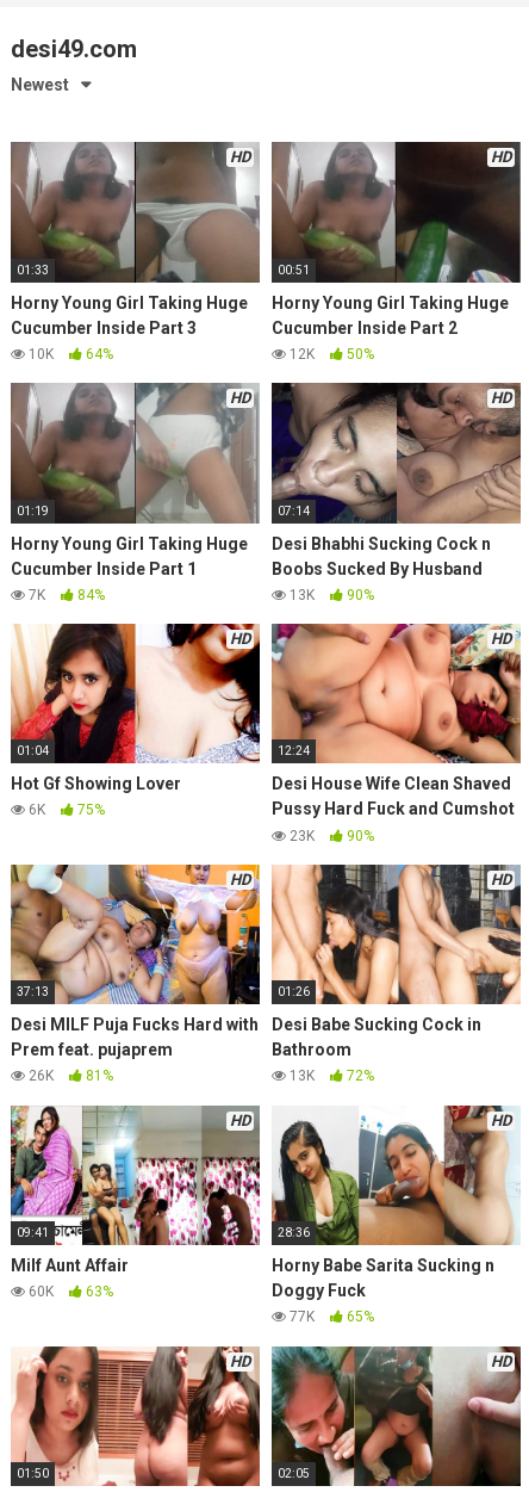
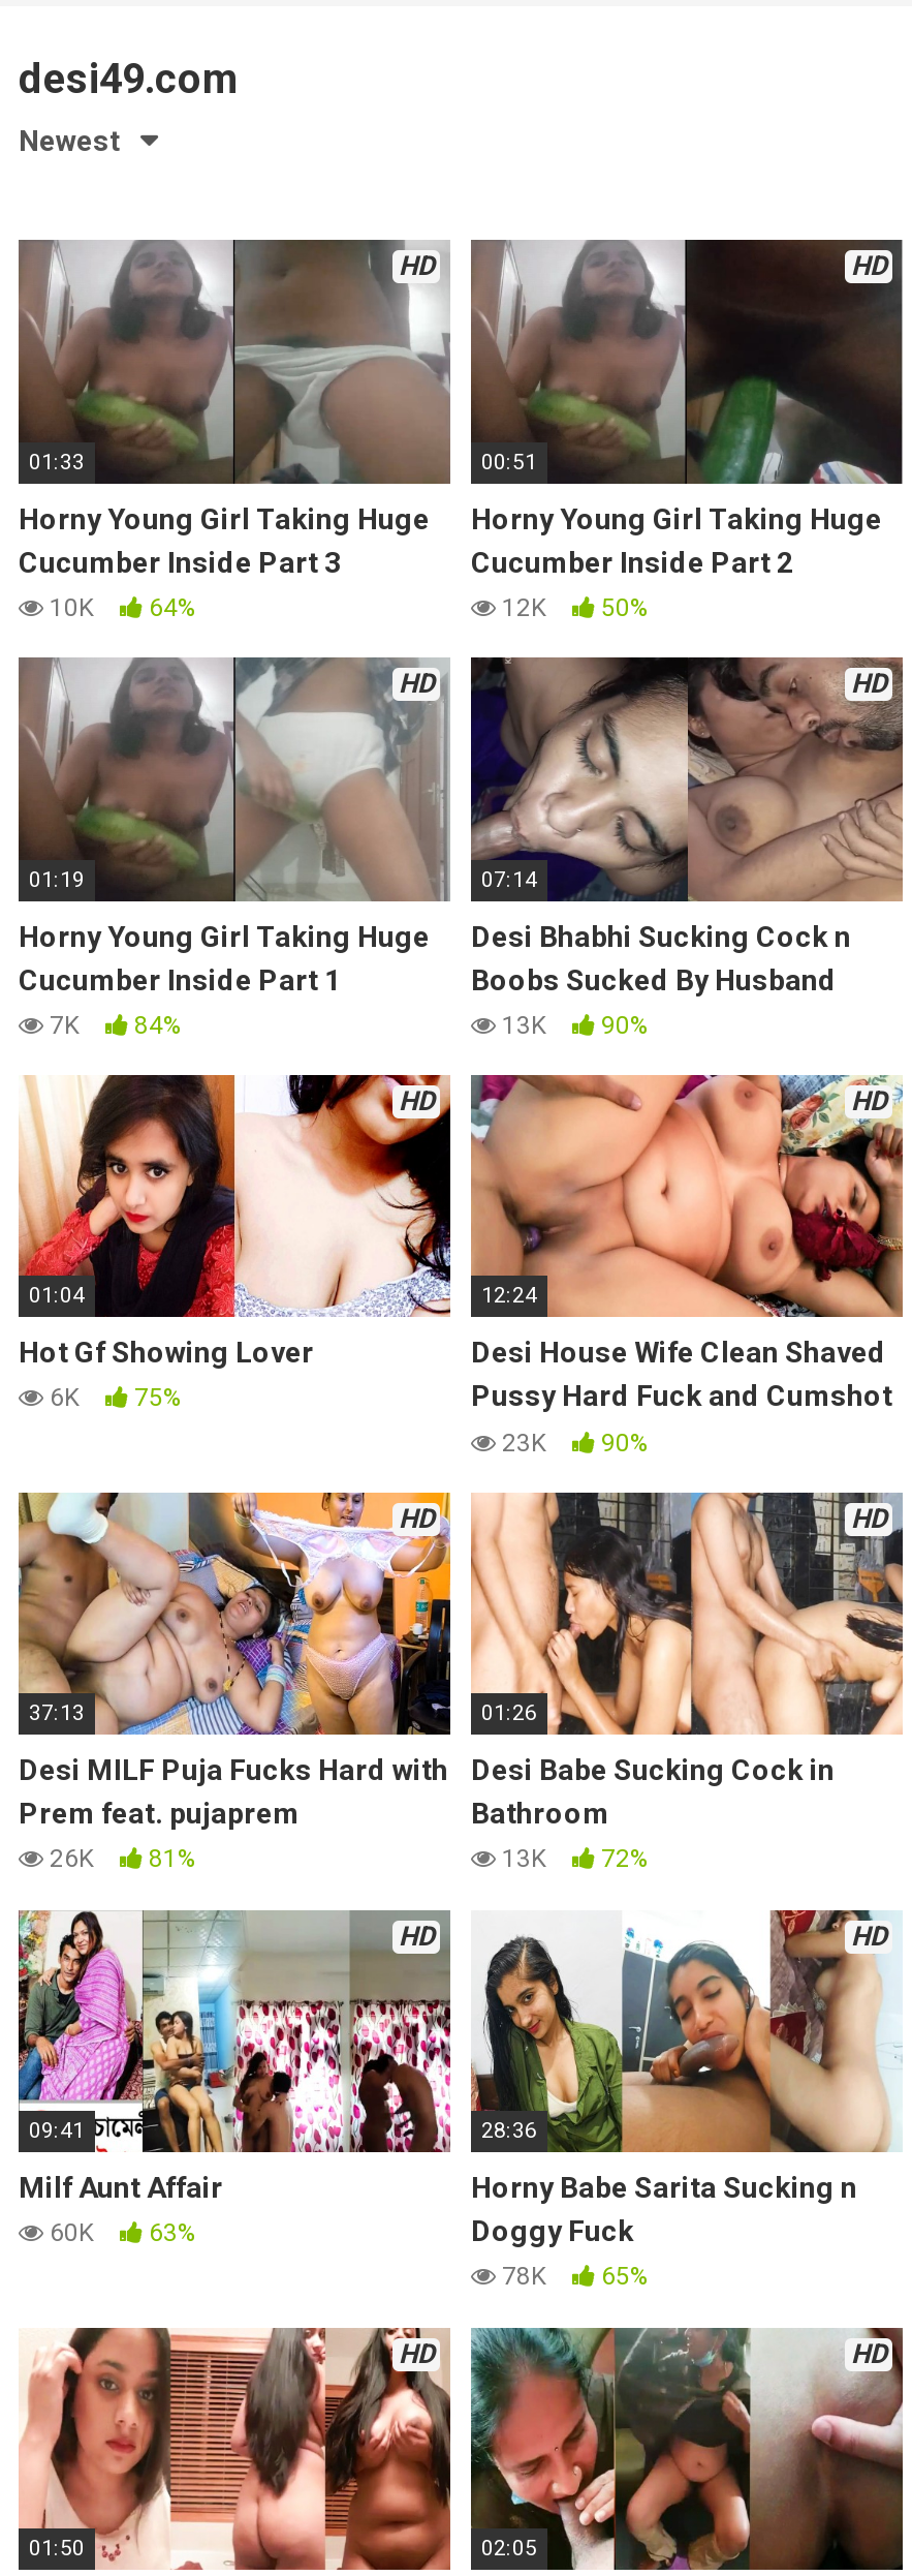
- 77K 65%
+ 78K 65%
